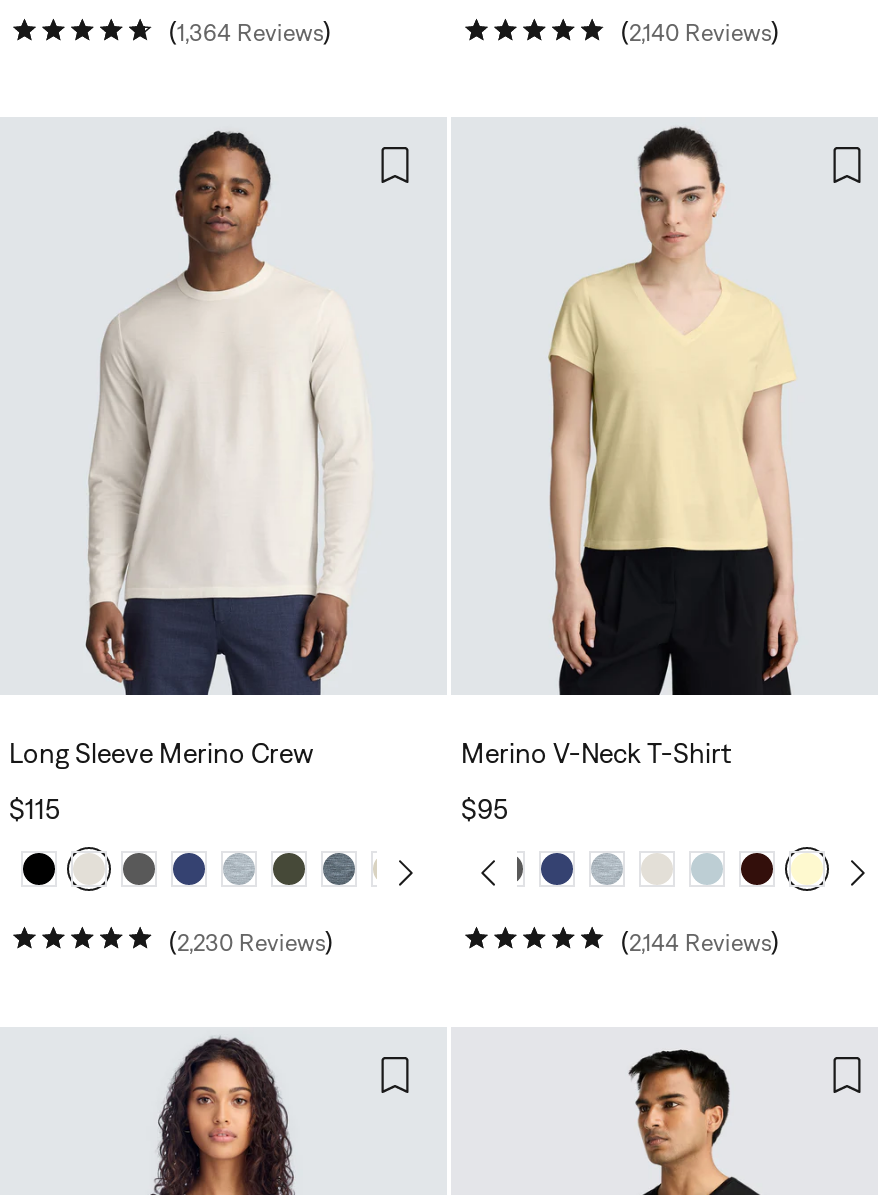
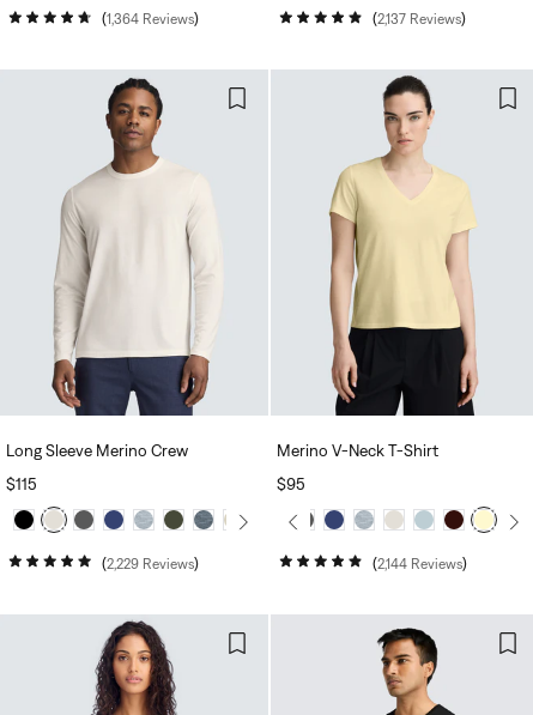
- 2,140 Reviews
+ 2,137 Reviews

- 2,230 Reviews
+ 2,229 Reviews
